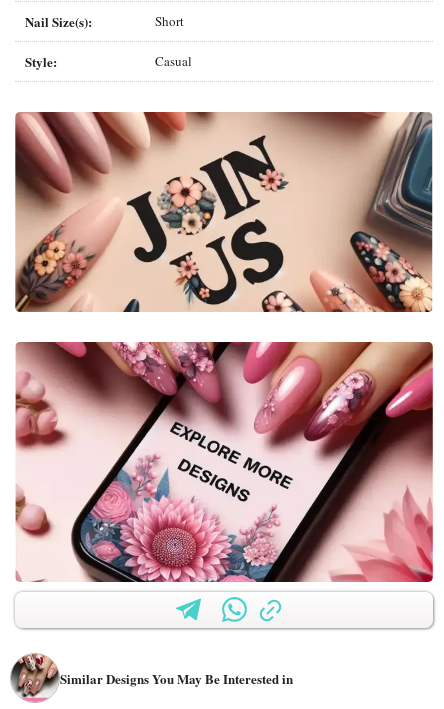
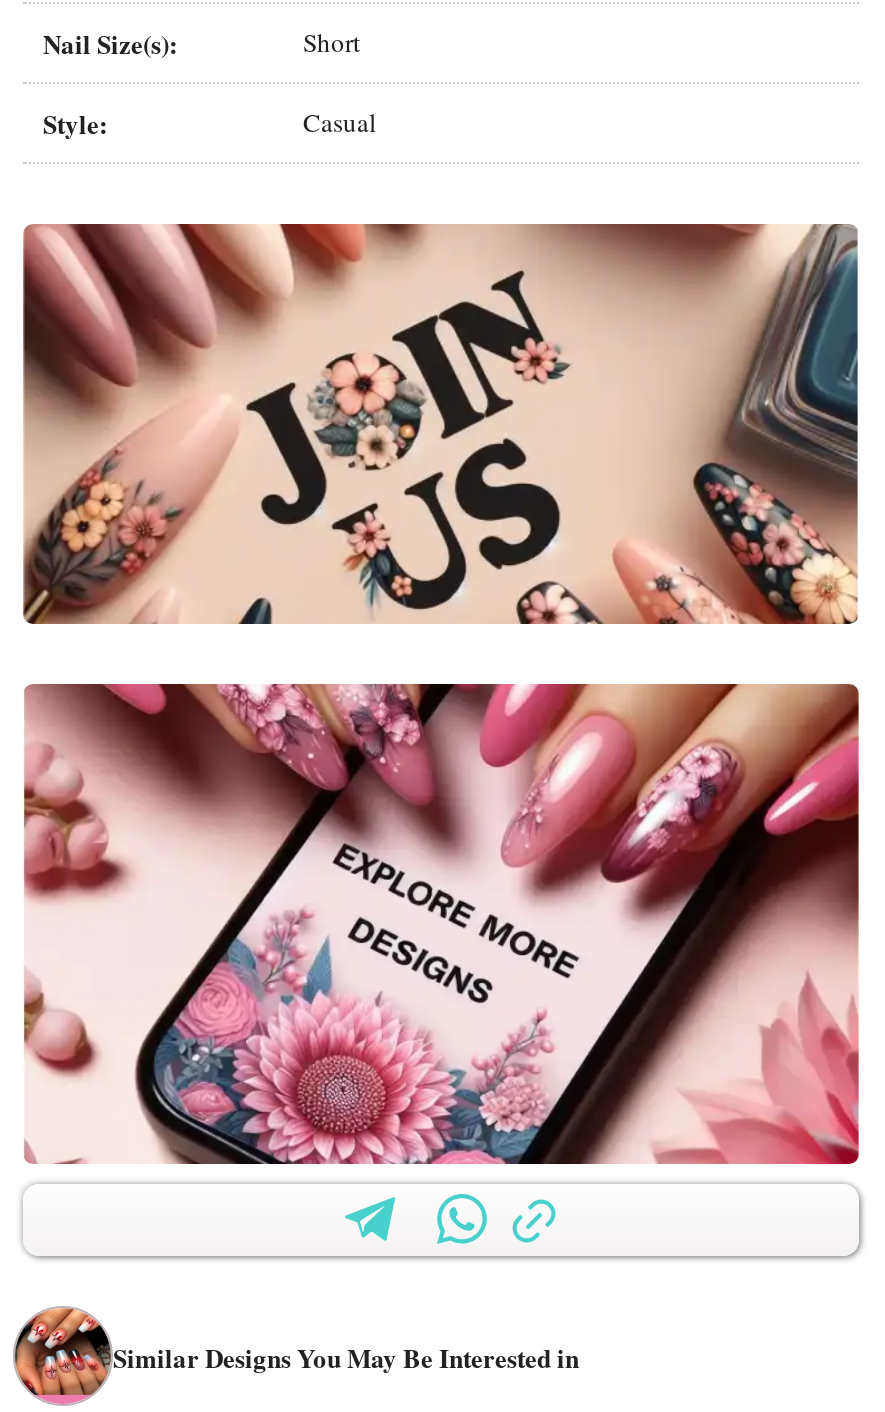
- [image]
+ [image]
